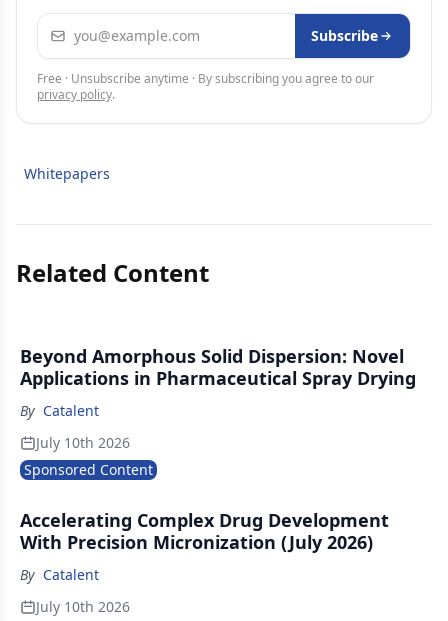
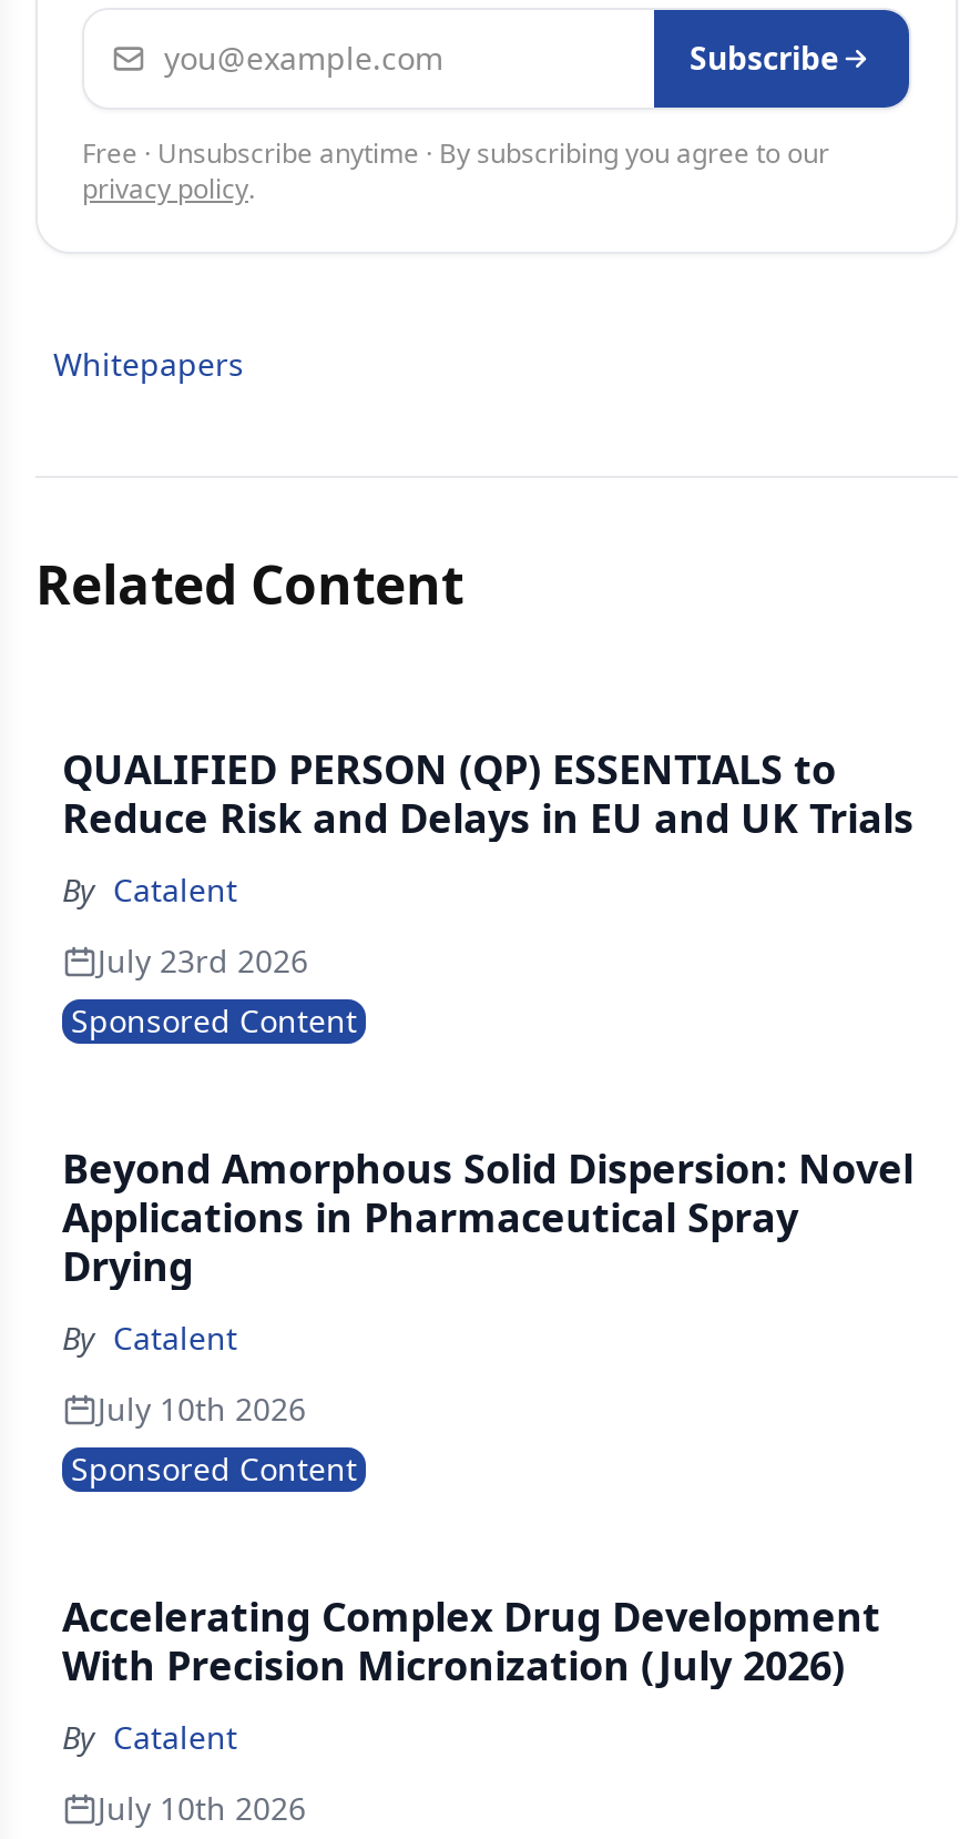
+ QUALIFIED PERSON (QP) ESSENTIALS to
+ Reduce Risk and Delays in EU and UK Trials
+ By Catalent
+ July 23rd 2026
+ Sponsored Content
